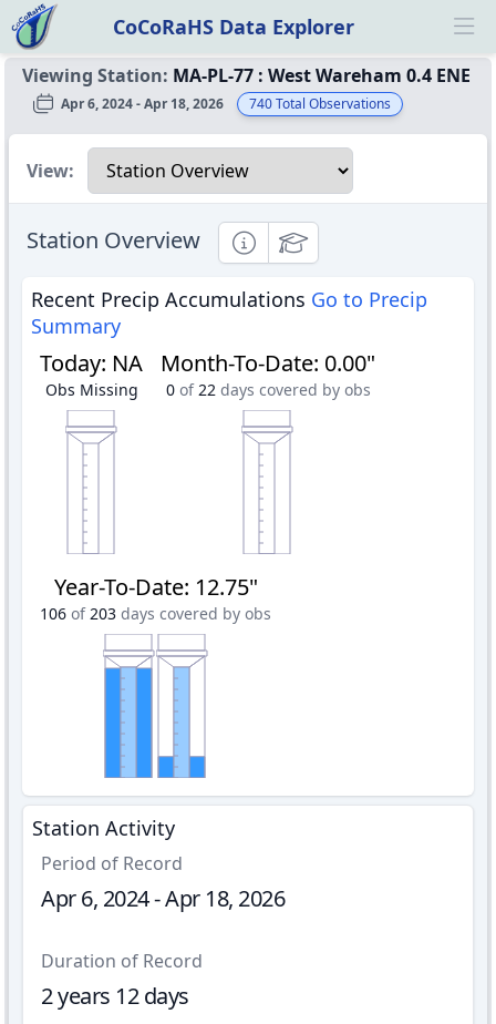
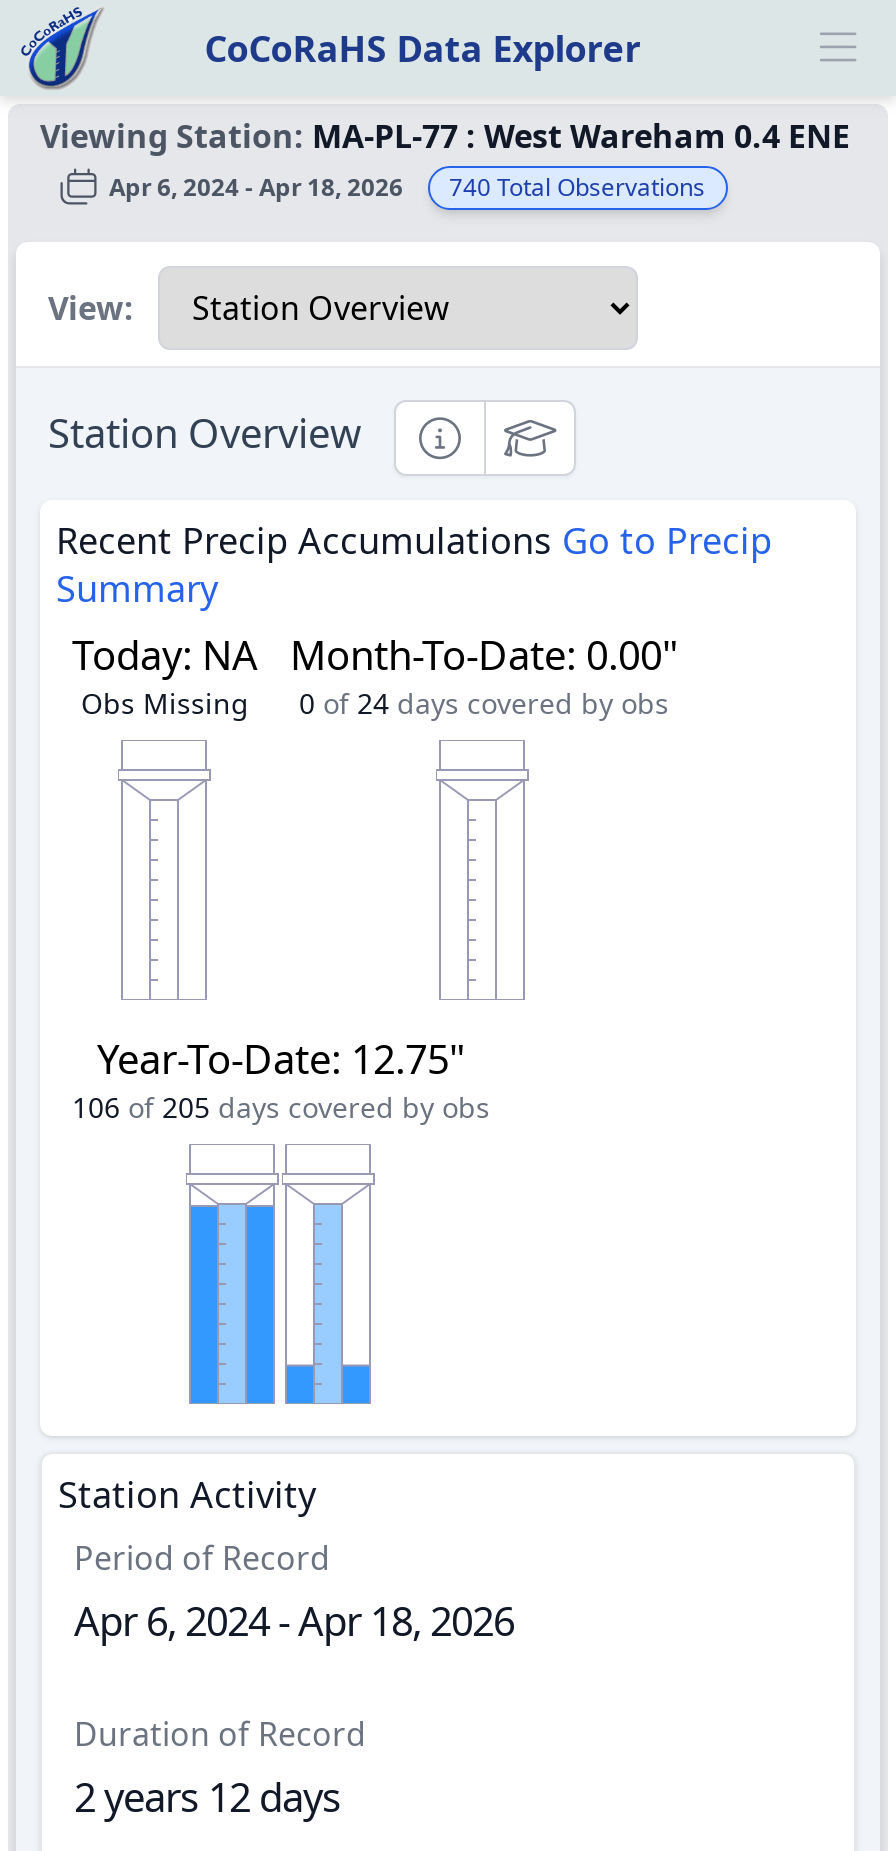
- 0 of 22 days covered by obs
+ 0 of 24 days covered by obs

- 106 of 203 days covered by obs
+ 106 of 205 days covered by obs
